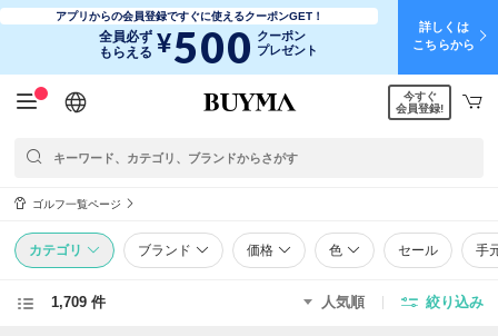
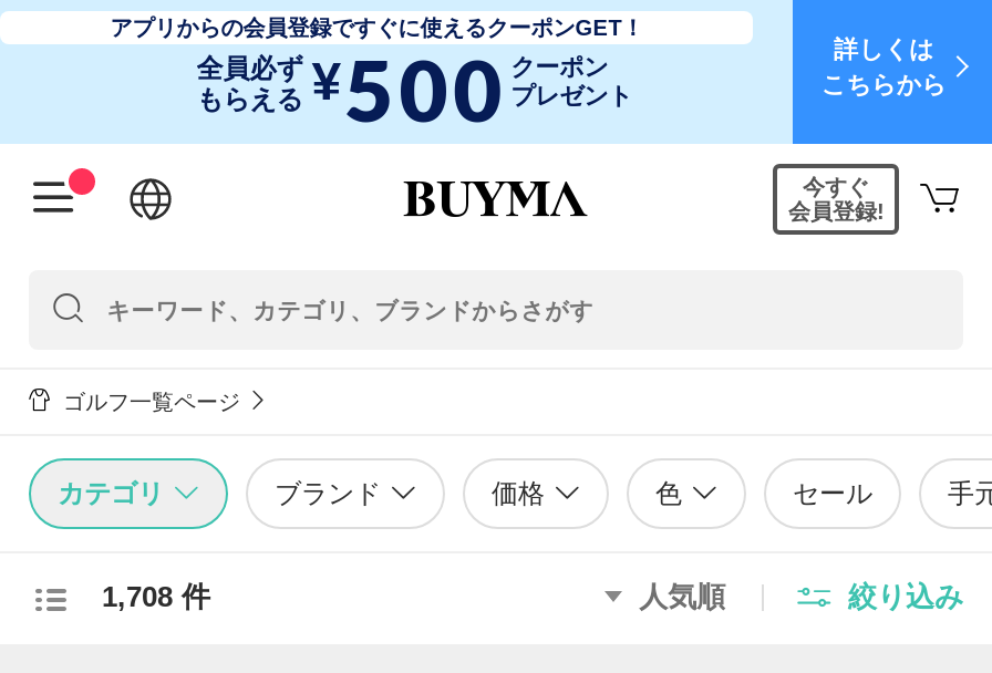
- 1,709 件
+ 1,708 件
